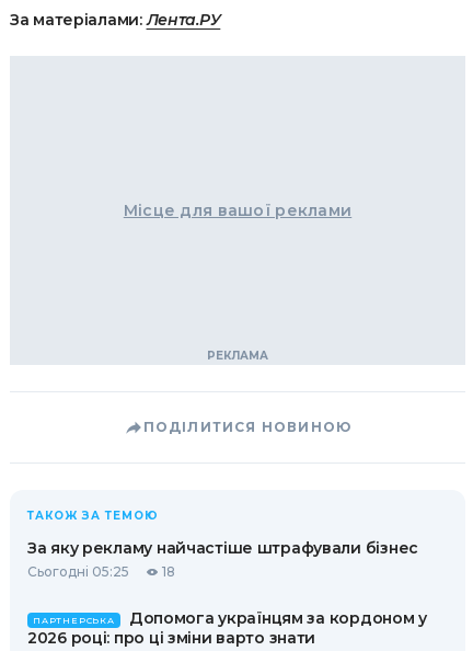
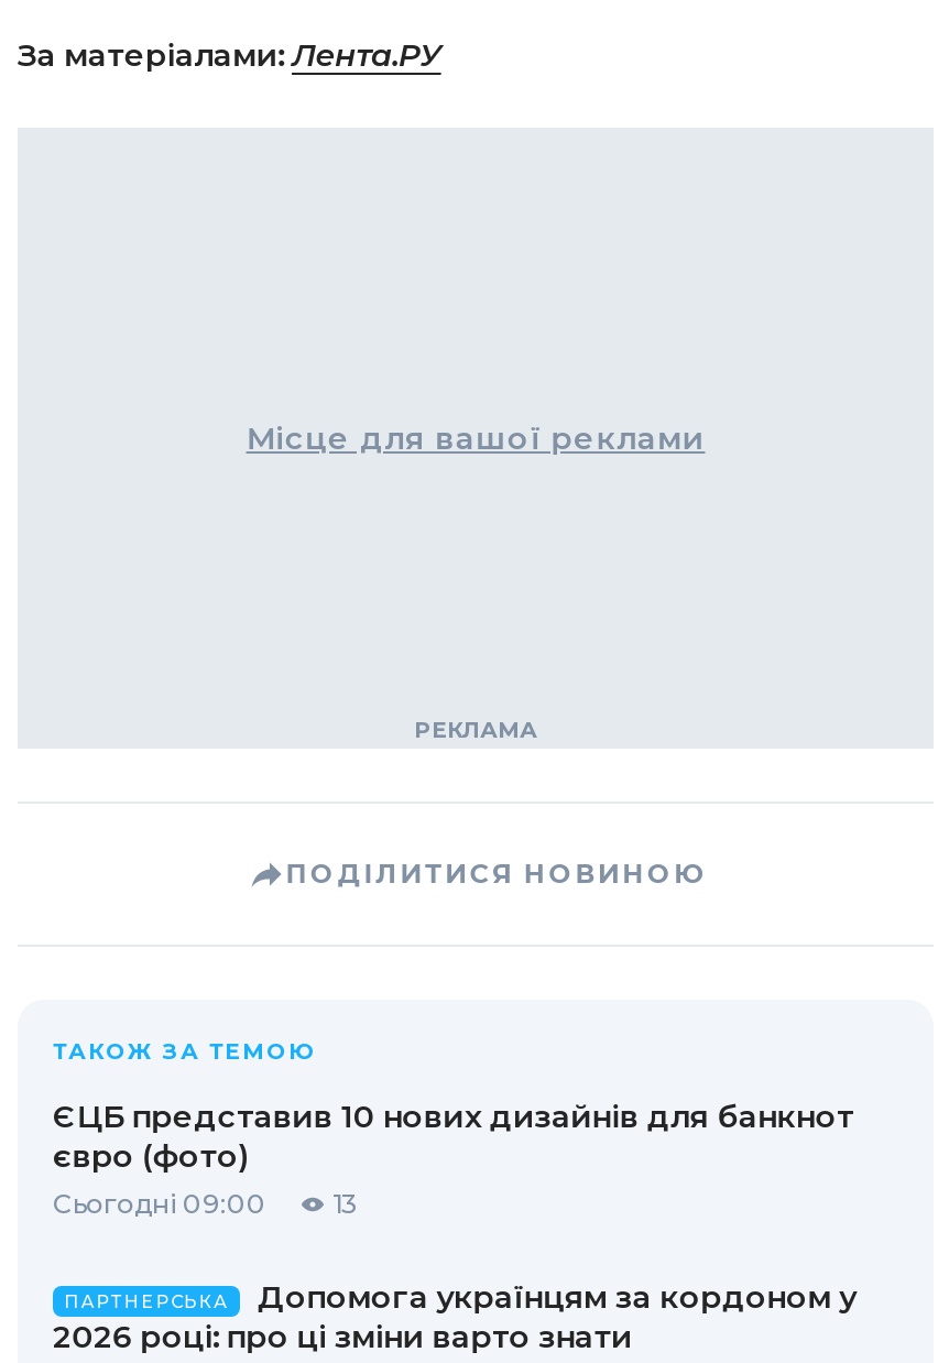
- За яку рекламу найчастіше штрафували бізнес
- Сьогодні 05:25
- 18
+ ЄЦБ представив 10 нових дизайнів для банкнот
+ євро (фото)
+ Сьогодні 09:00
+ 13
